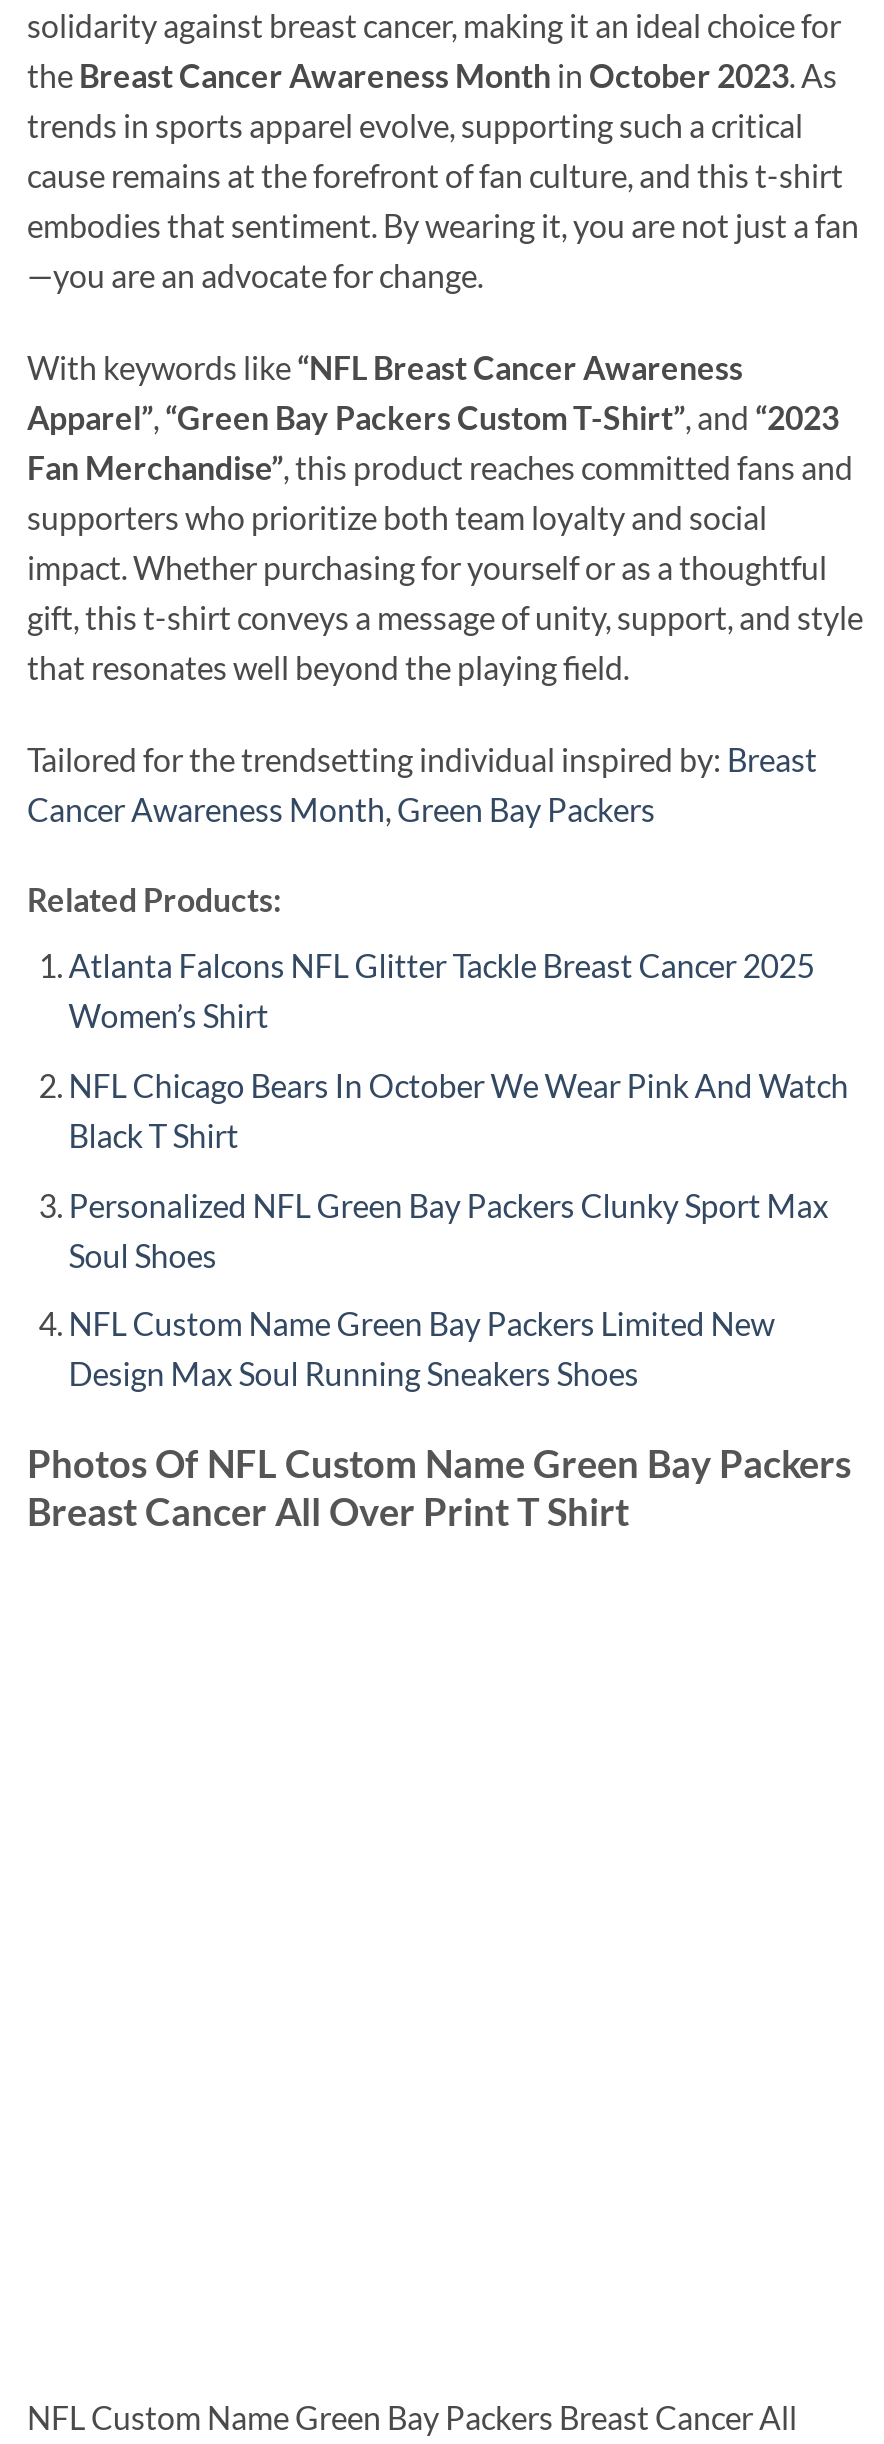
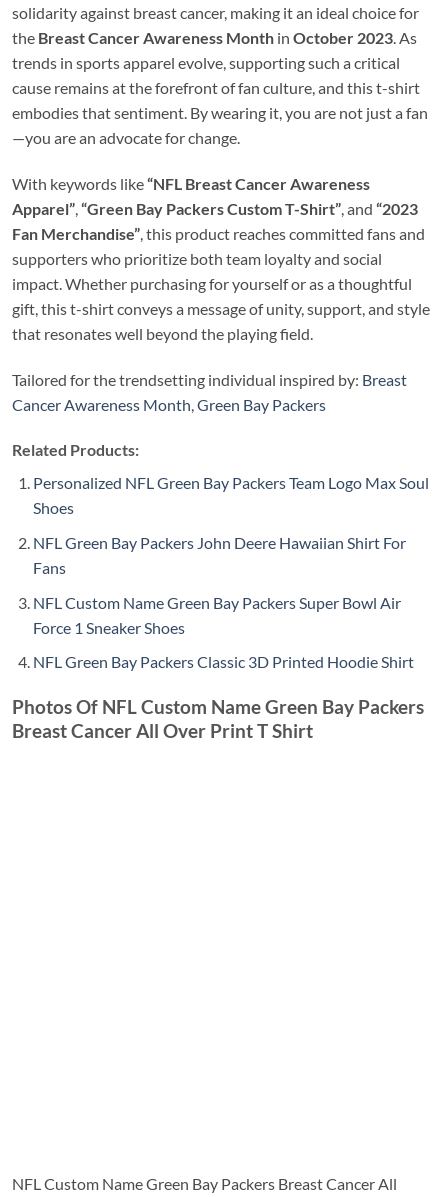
- Atlanta Falcons NFL Glitter Tackle Breast Cancer 2025
- Women’s Shirt
+ Personalized NFL Green Bay Packers Team Logo Max Soul
+ Shoes

- NFL Chicago Bears In October We Wear Pink And Watch
- Black T Shirt
+ NFL Green Bay Packers John Deere Hawaiian Shirt For
+ Fans

- Personalized NFL Green Bay Packers Clunky Sport Max
- Soul Shoes
+ NFL Custom Name Green Bay Packers Super Bowl Air
+ Force 1 Sneaker Shoes

- NFL Custom Name Green Bay Packers Limited New
- Design Max Soul Running Sneakers Shoes
+ NFL Green Bay Packers Classic 3D Printed Hoodie Shirt
